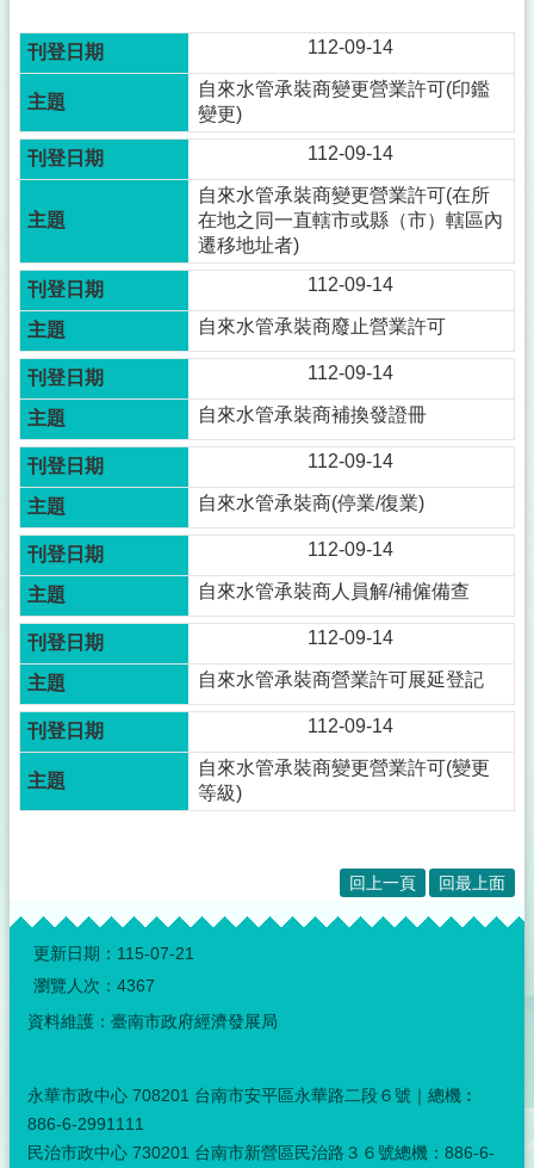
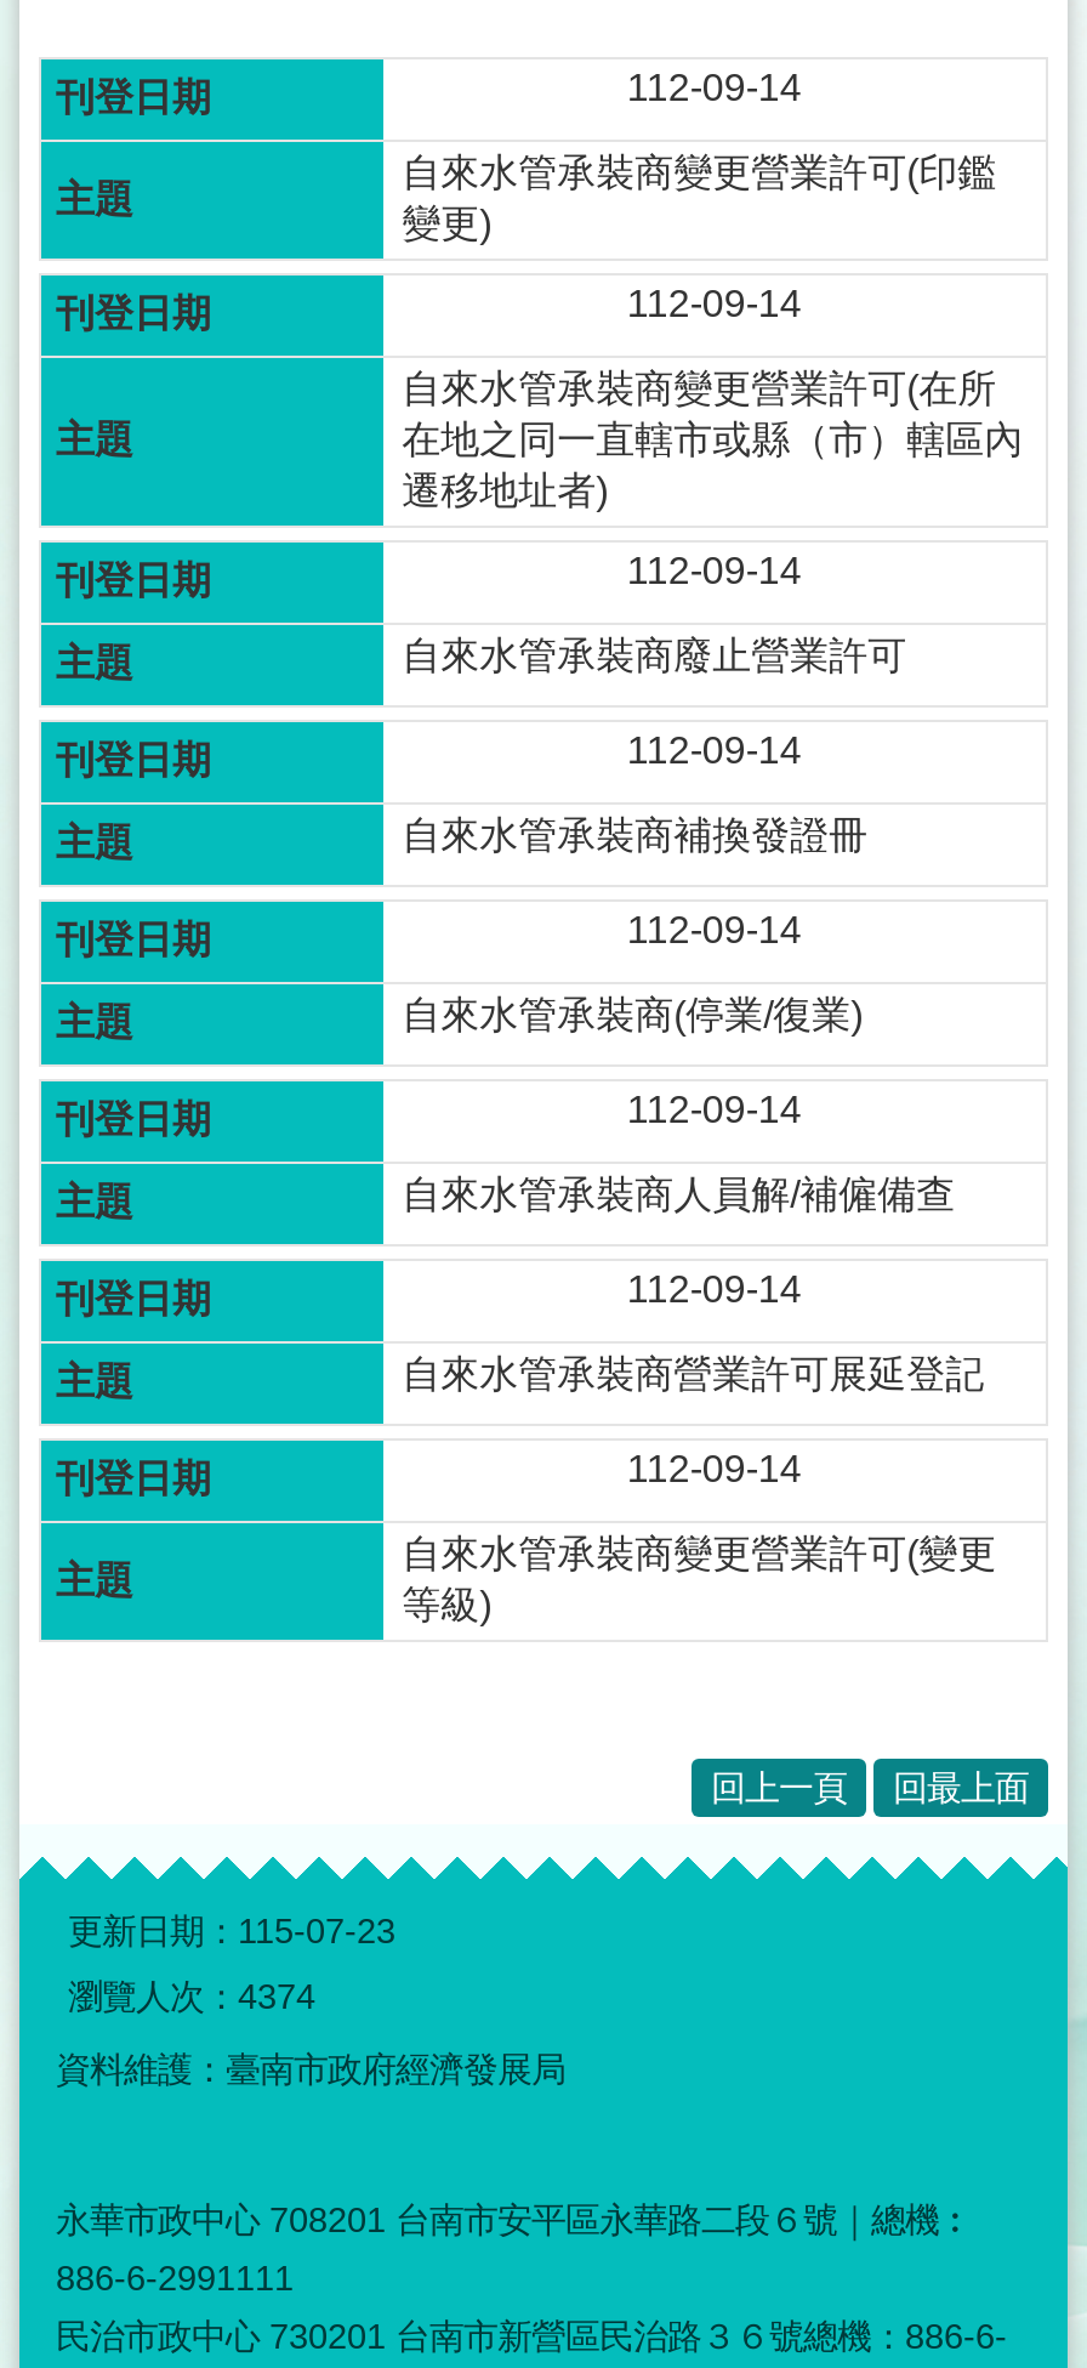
- 更新日期：115-07-21
+ 更新日期：115-07-23

- 瀏覽人次：4367
+ 瀏覽人次：4374
